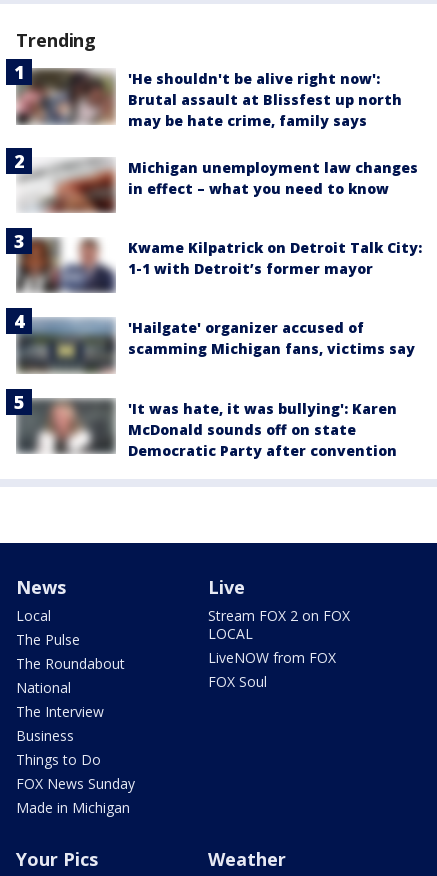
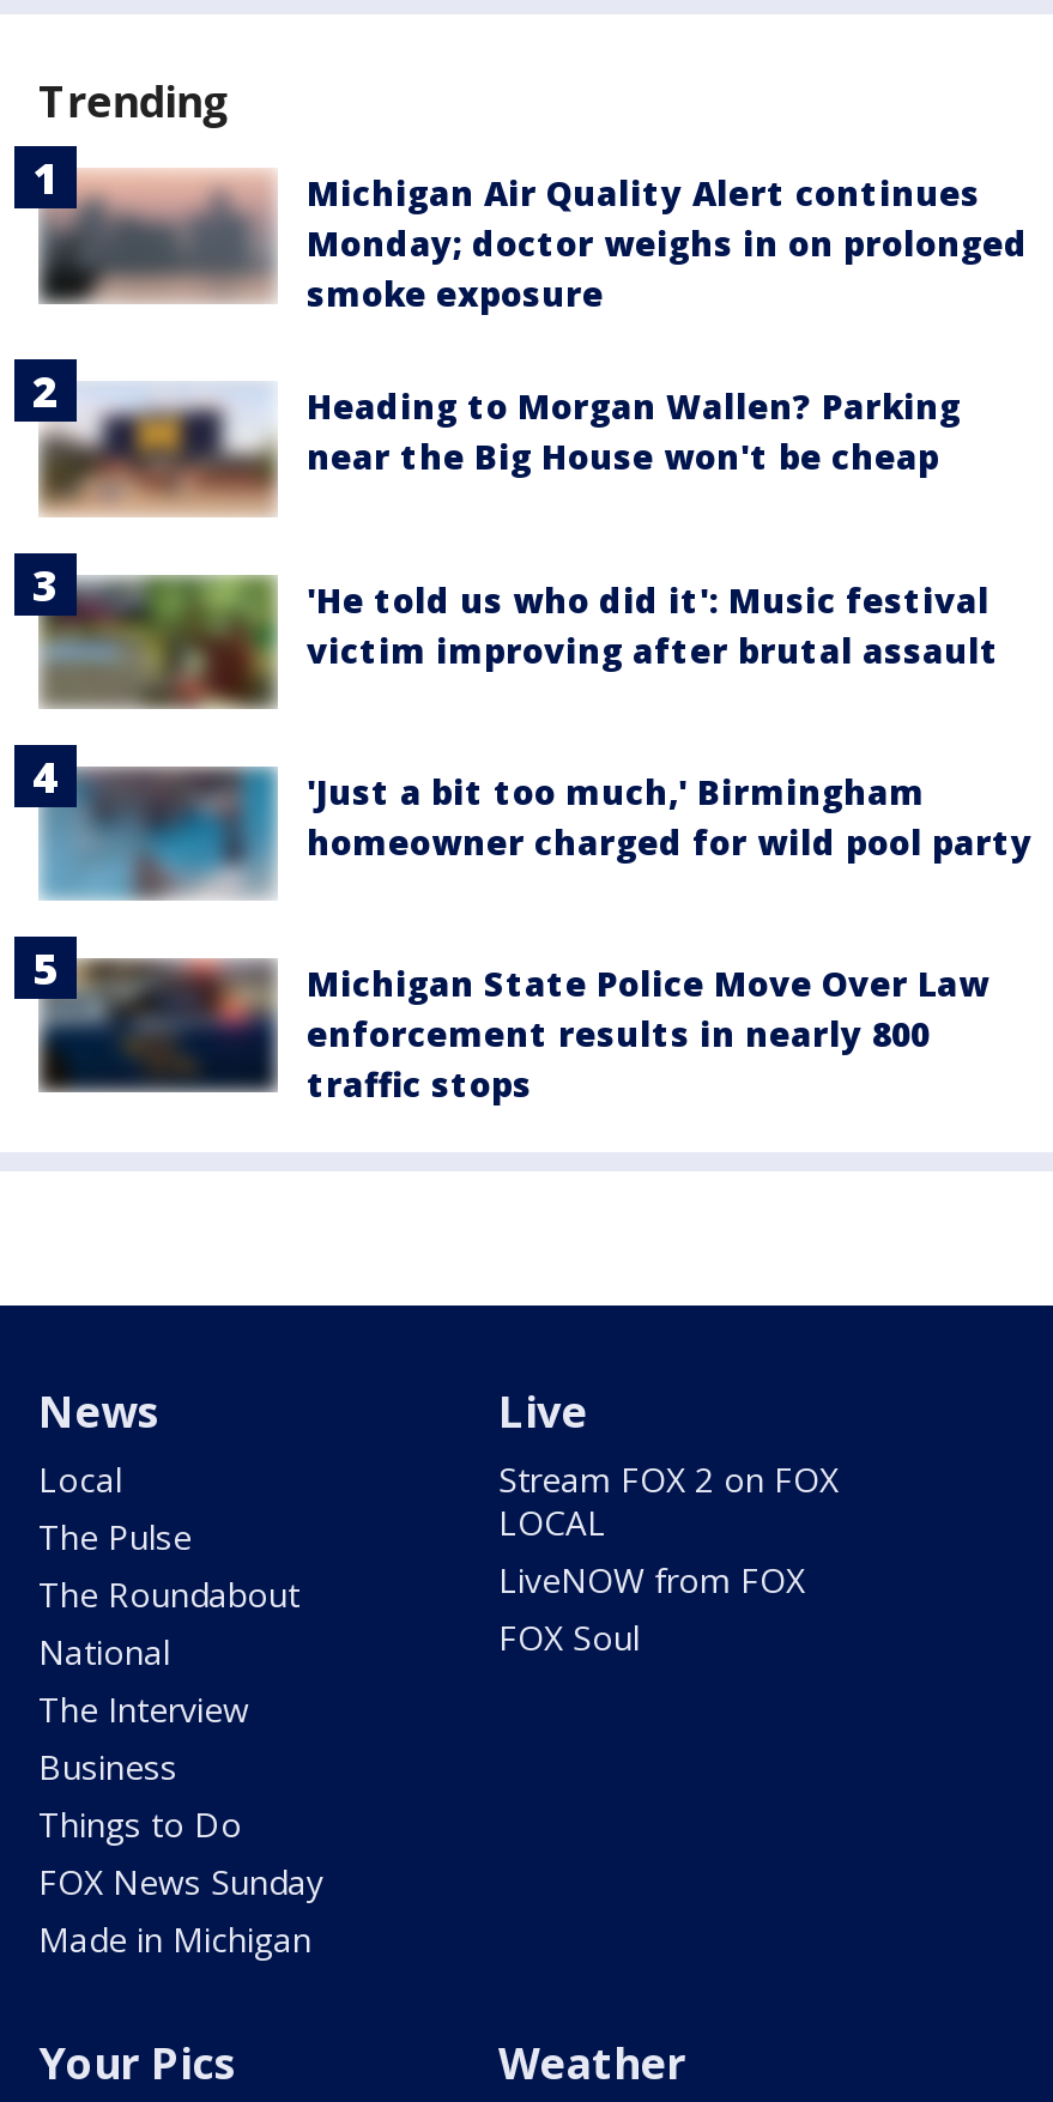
- [image]
- 'He shouldn't be alive right now':
- Brutal assault at Blissfest up north
- may be hate crime, family says
+ [image]
+ Michigan Air Quality Alert continues
+ Monday; doctor weighs in on prolonged
+ smoke exposure

- [image]
- Michigan unemployment law changes
- in effect – what you need to know
+ [image]
+ Heading to Morgan Wallen? Parking
+ near the Big House won't be cheap

- [image]
- Kwame Kilpatrick on Detroit Talk City:
- 1-1 with Detroit’s former mayor
+ [image]
+ 'He told us who did it': Music festival
+ victim improving after brutal assault

- [image]
- 'Hailgate' organizer accused of
- scamming Michigan fans, victims say
+ [image]
+ 'Just a bit too much,' Birmingham
+ homeowner charged for wild pool party

- [image]
- 'It was hate, it was bullying': Karen
- McDonald sounds off on state
- Democratic Party after convention
+ [image]
+ Michigan State Police Move Over Law
+ enforcement results in nearly 800
+ traffic stops
